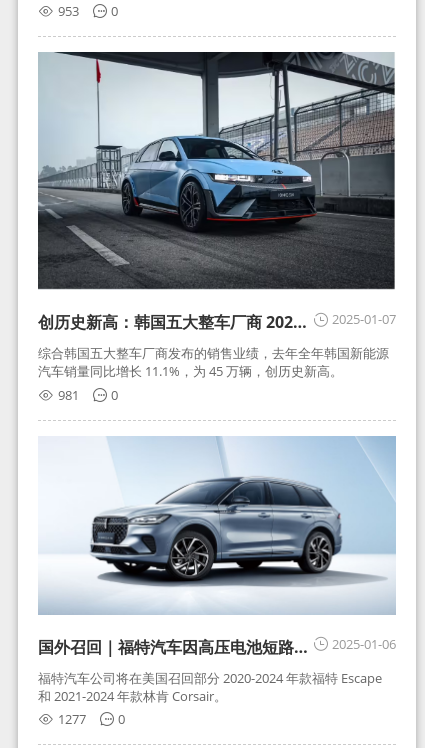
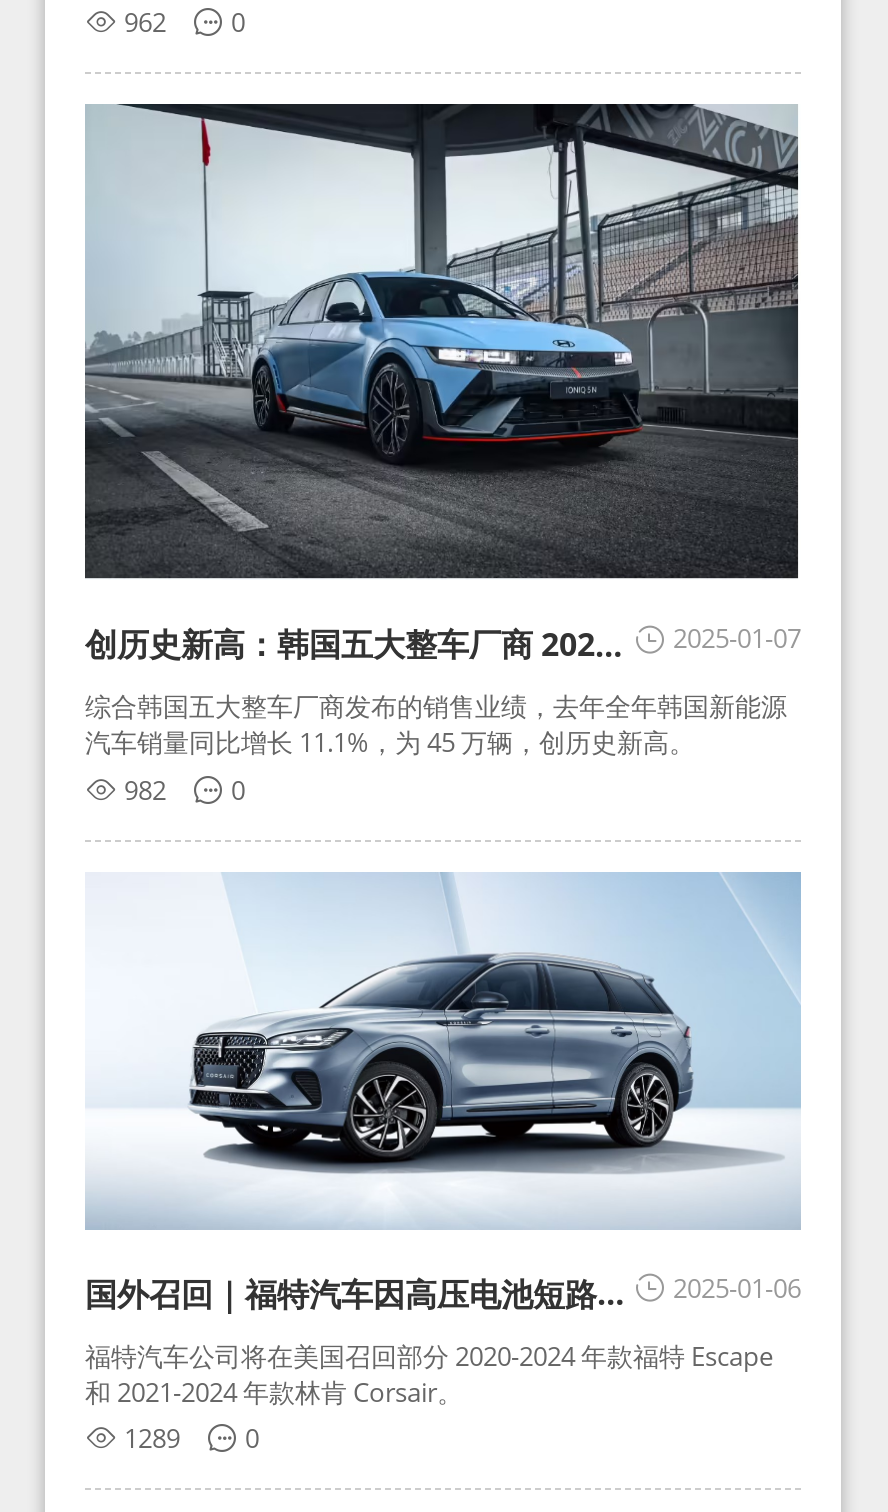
- 953 0
+ 962 0

- 981 0
+ 982 0

- 1277 0
+ 1289 0
